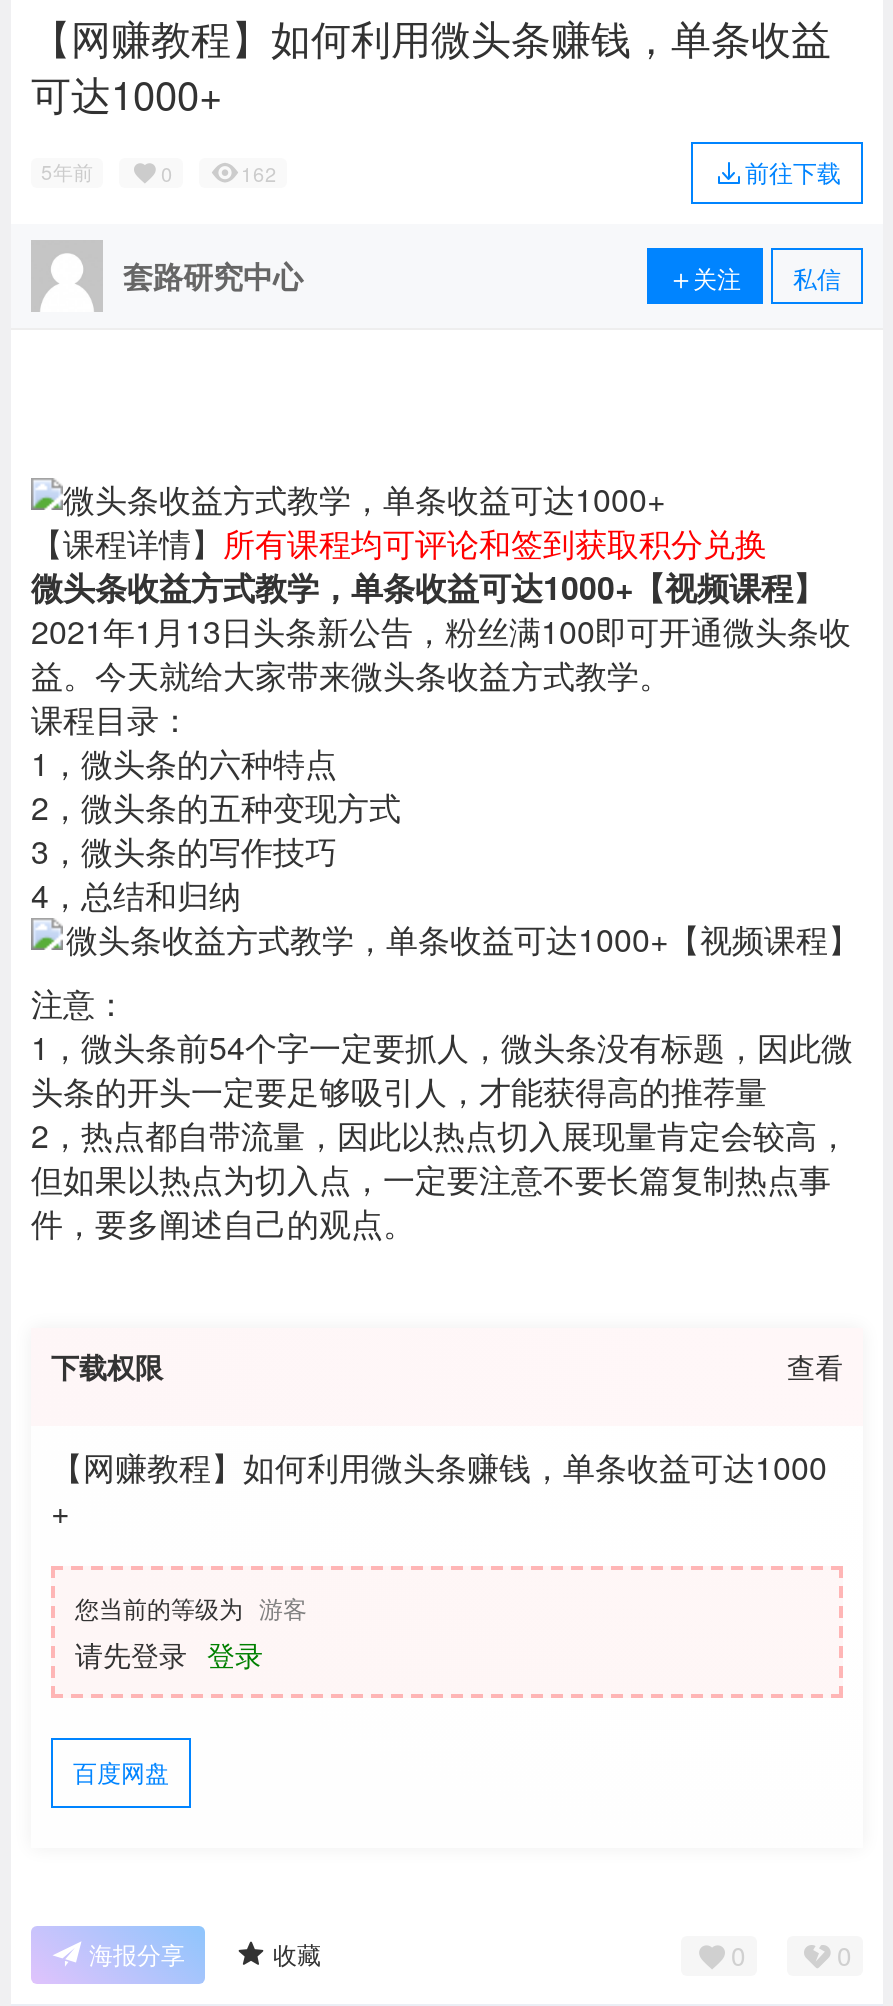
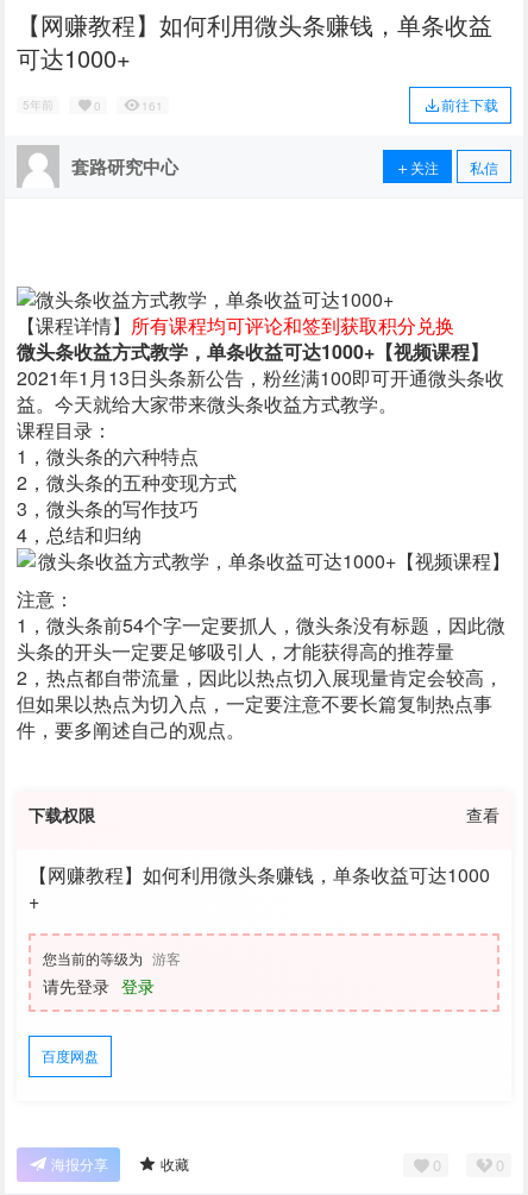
- 162
+ 161
